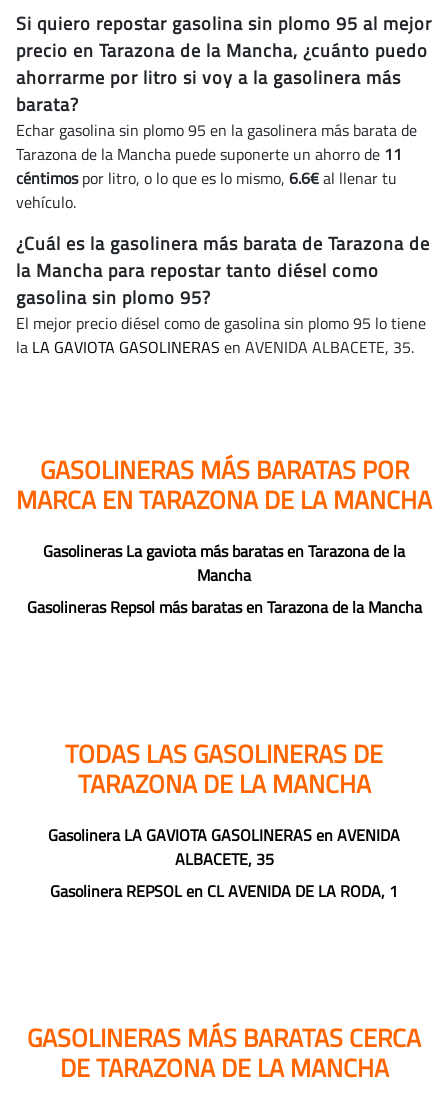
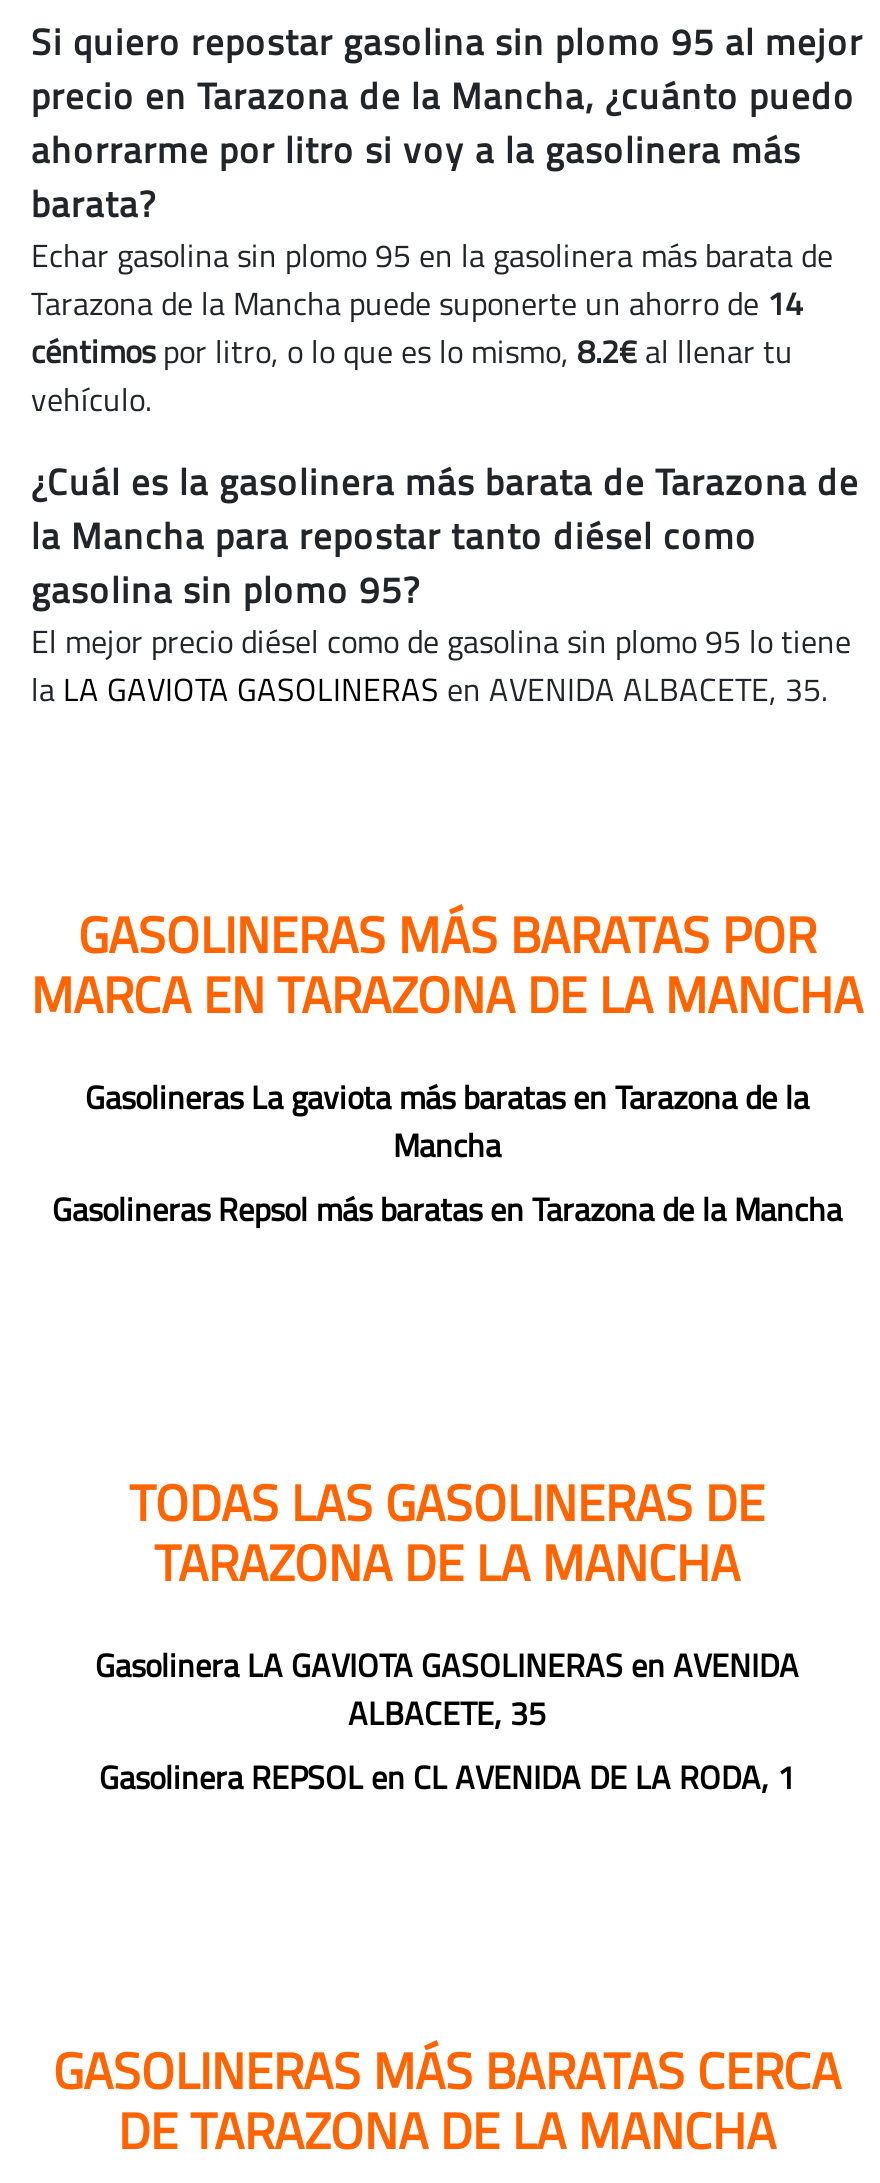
- Tarazona de la Mancha puede suponerte un ahorro de 11
+ Tarazona de la Mancha puede suponerte un ahorro de 14

- céntimos por litro, o lo que es lo mismo, 6.6€al llenar tu
+ céntimos por litro, o lo que es lo mismo, 8.2€al llenar tu
